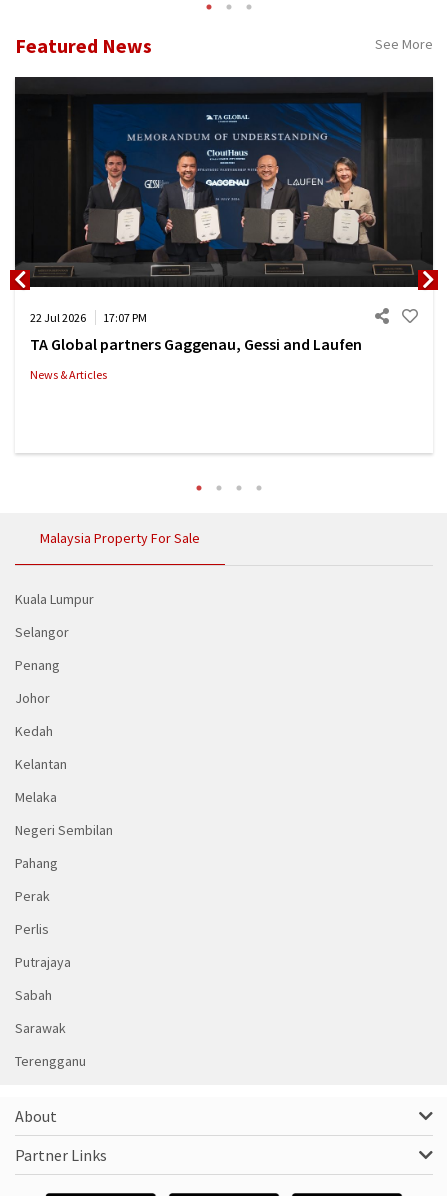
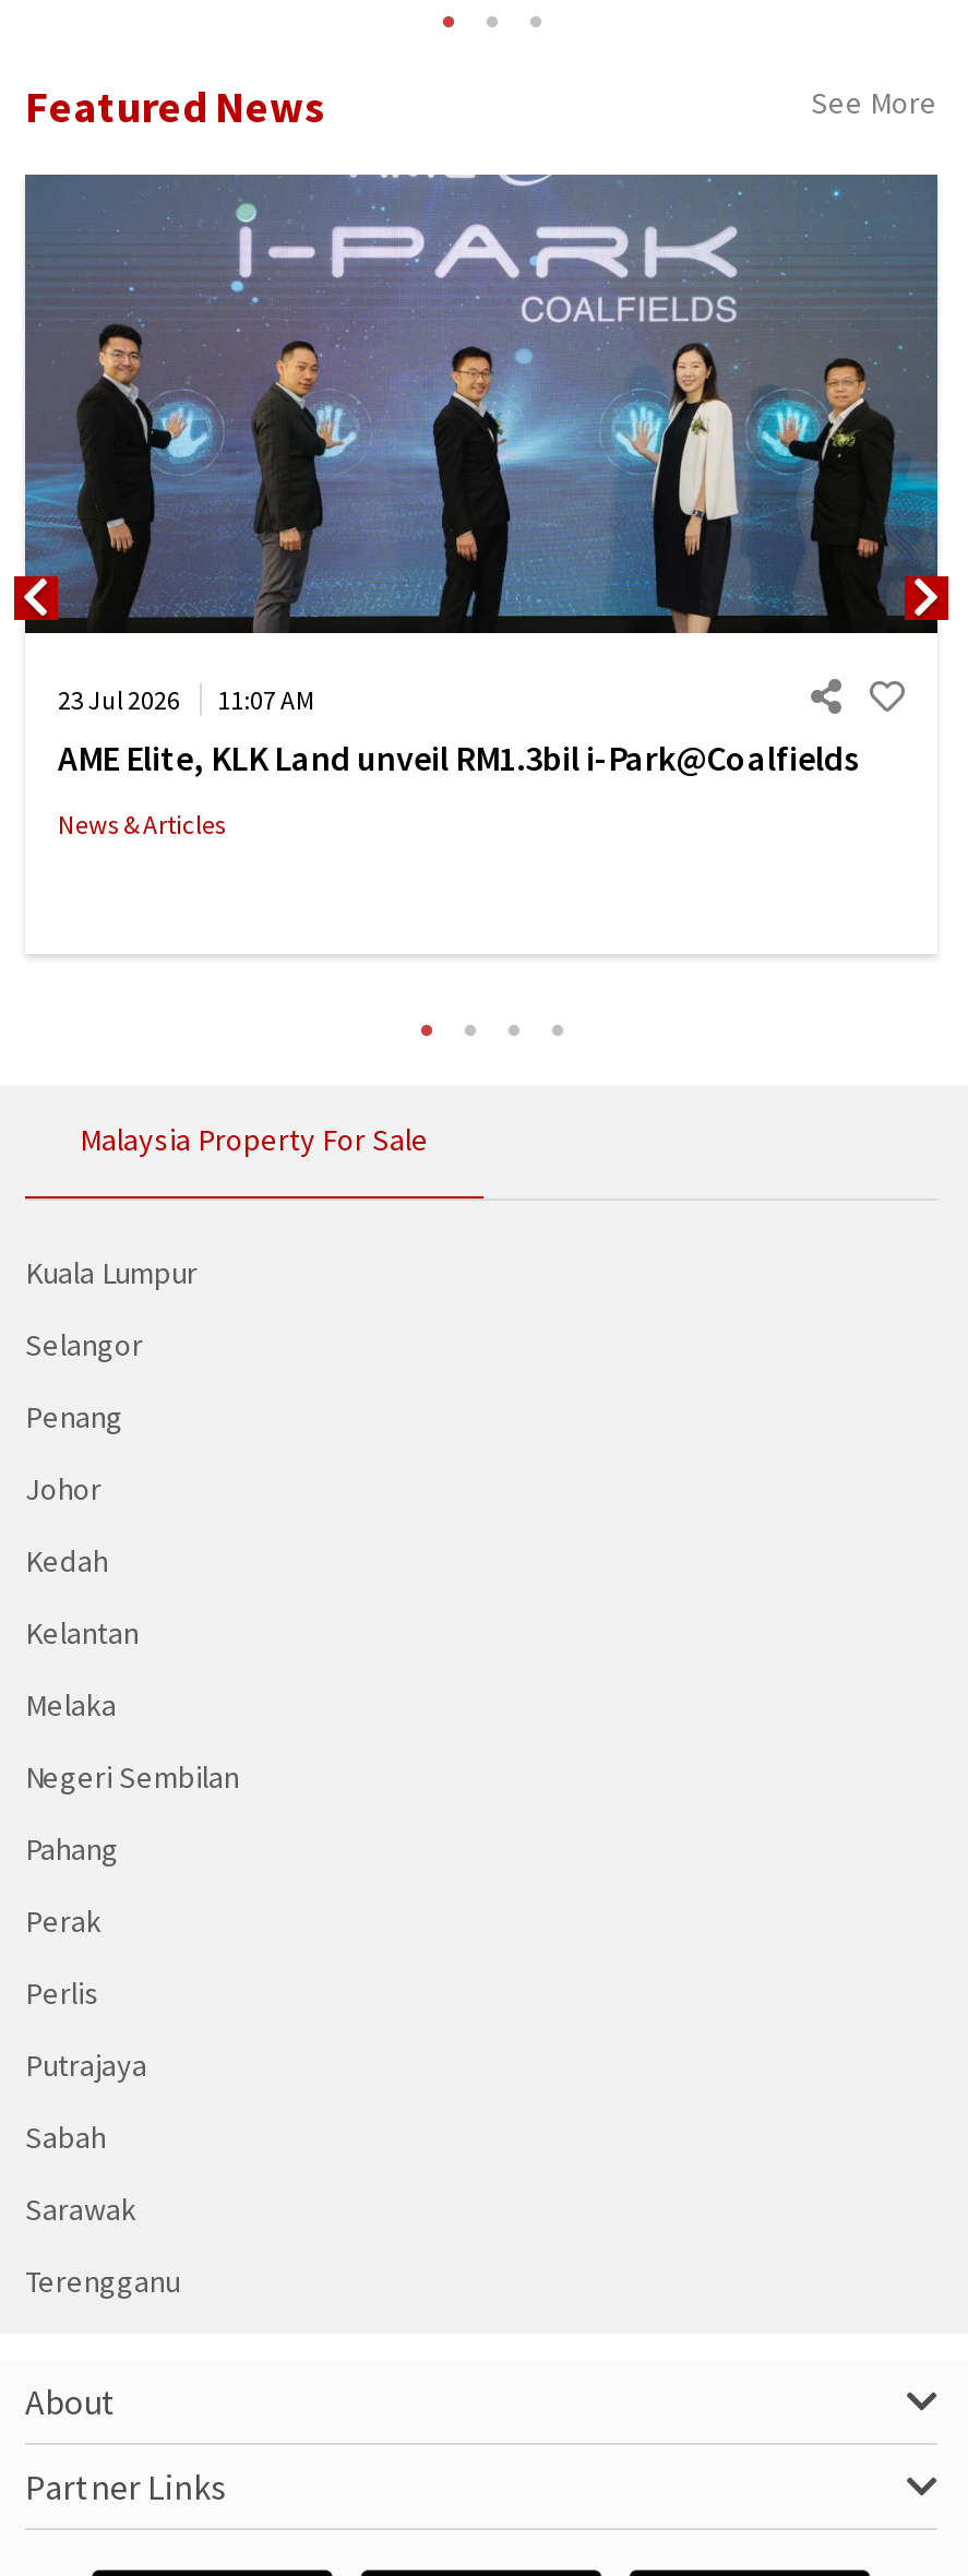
- [image]
- 22 Jul 2026
- 17:07 PM
- TA Global partners Gaggenau, Gessi and Laufen
+ [image]
+ 23 Jul 2026
+ 11:07 AM
+ AME Elite, KLK Land unveil RM1.3bil i-Park@Coalfields
